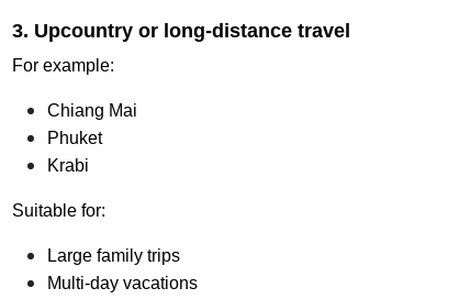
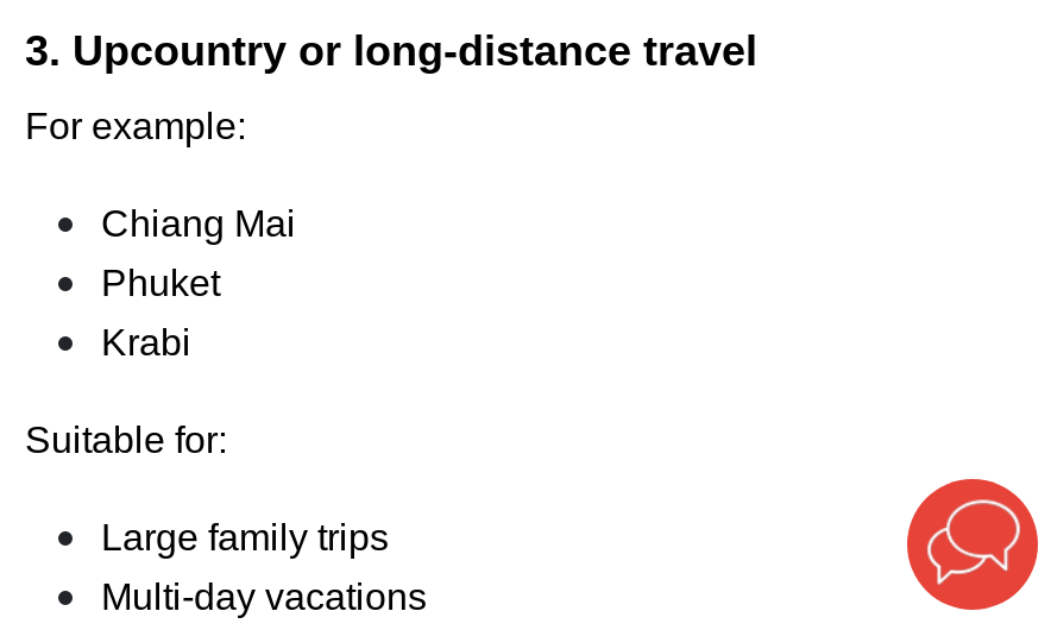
+ [image]
